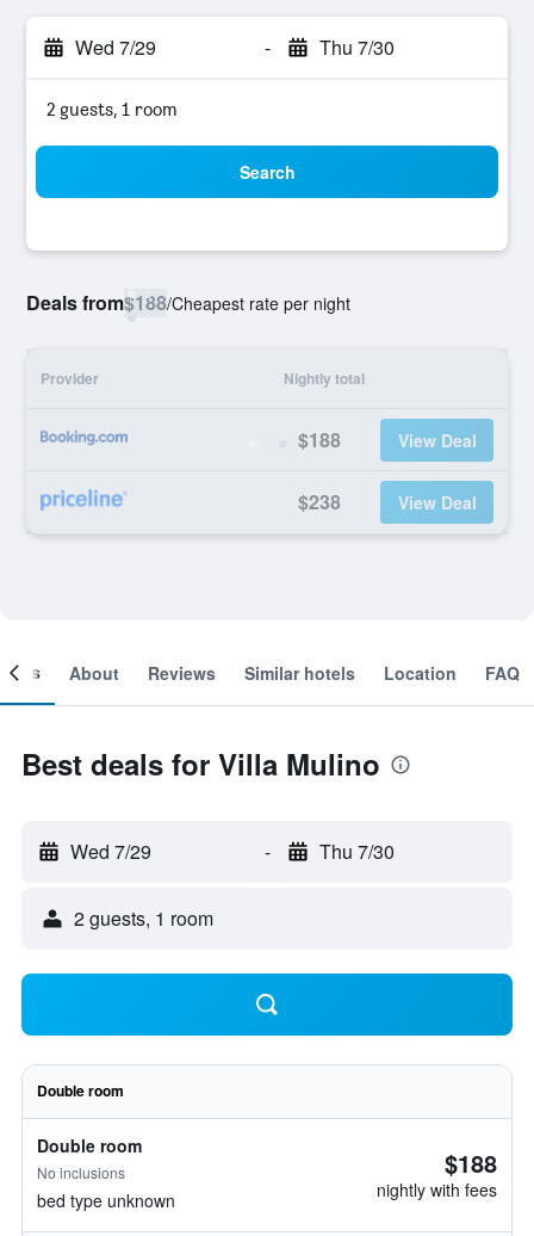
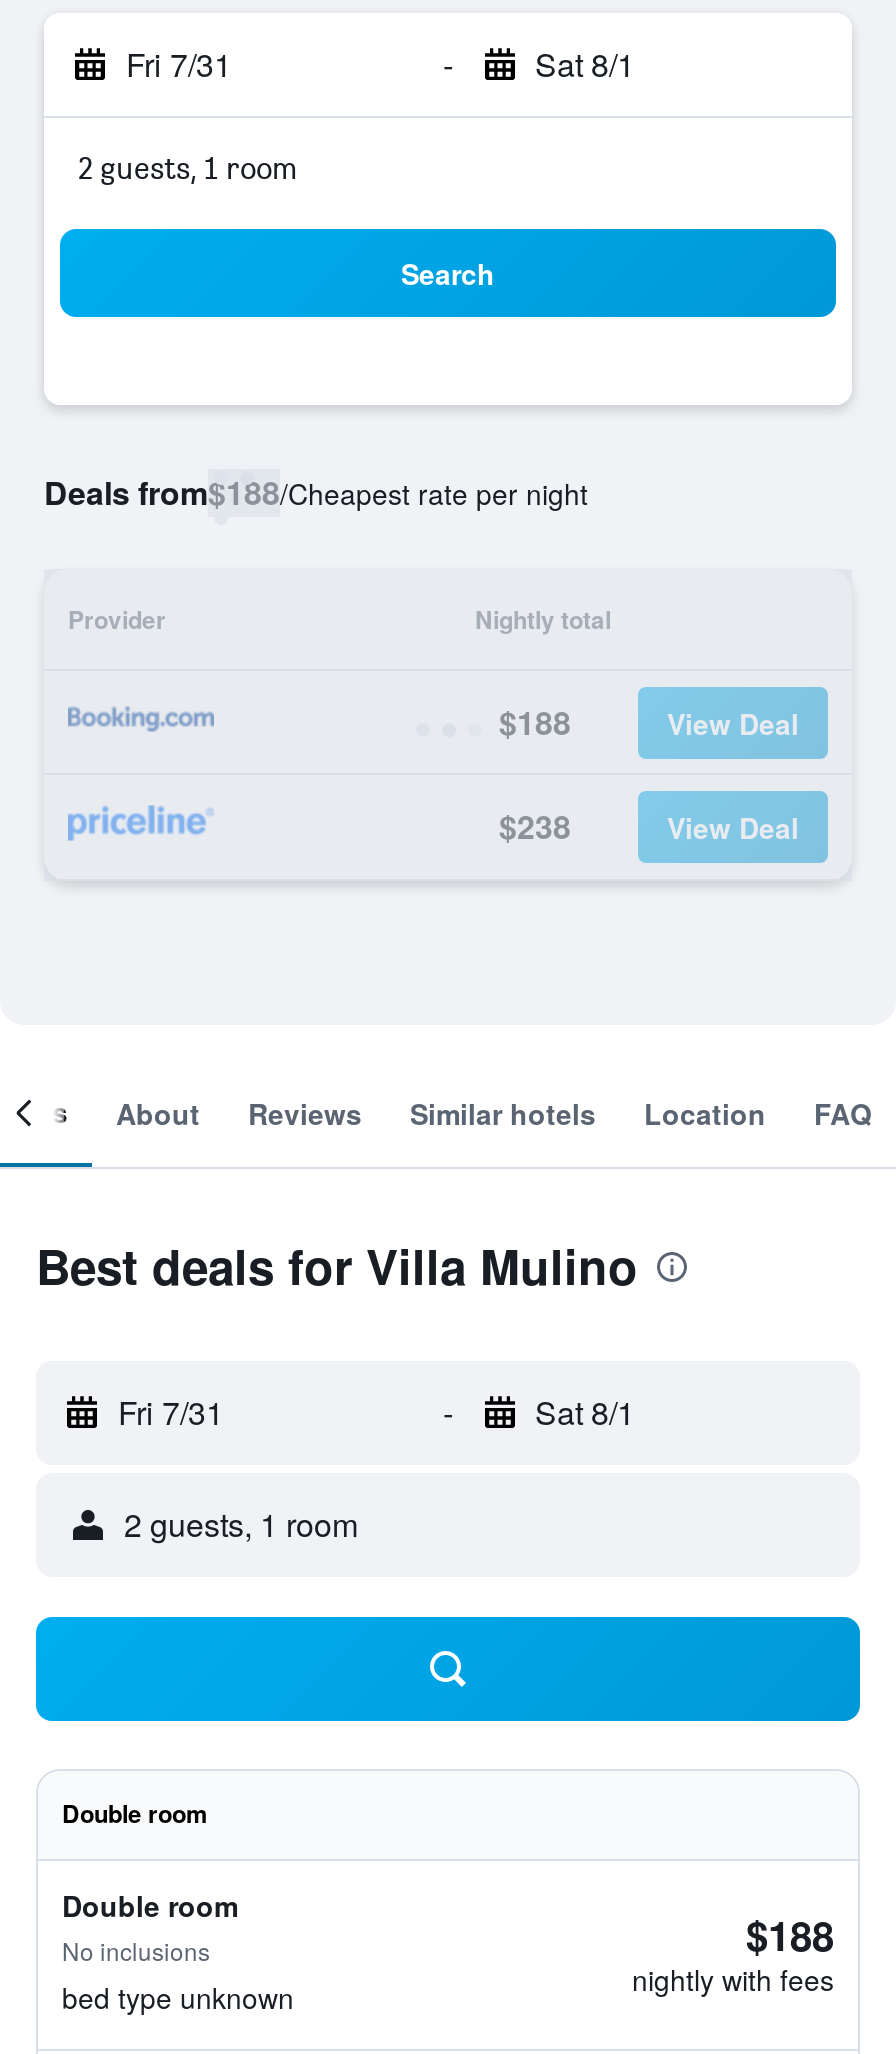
- Wed 7/29
+ Fri 7/31

- Thu 7/30
+ Sat 8/1

- Wed 7/29
+ Fri 7/31

- Thu 7/30
+ Sat 8/1
